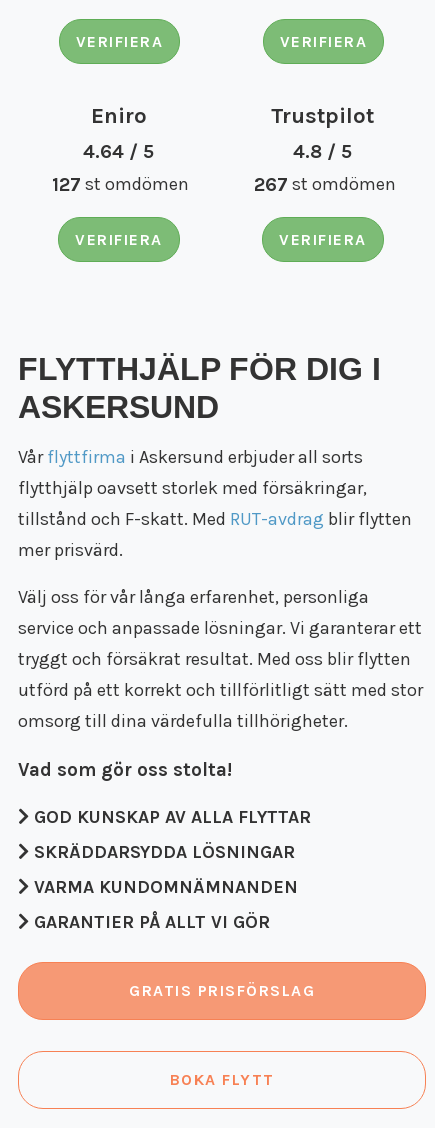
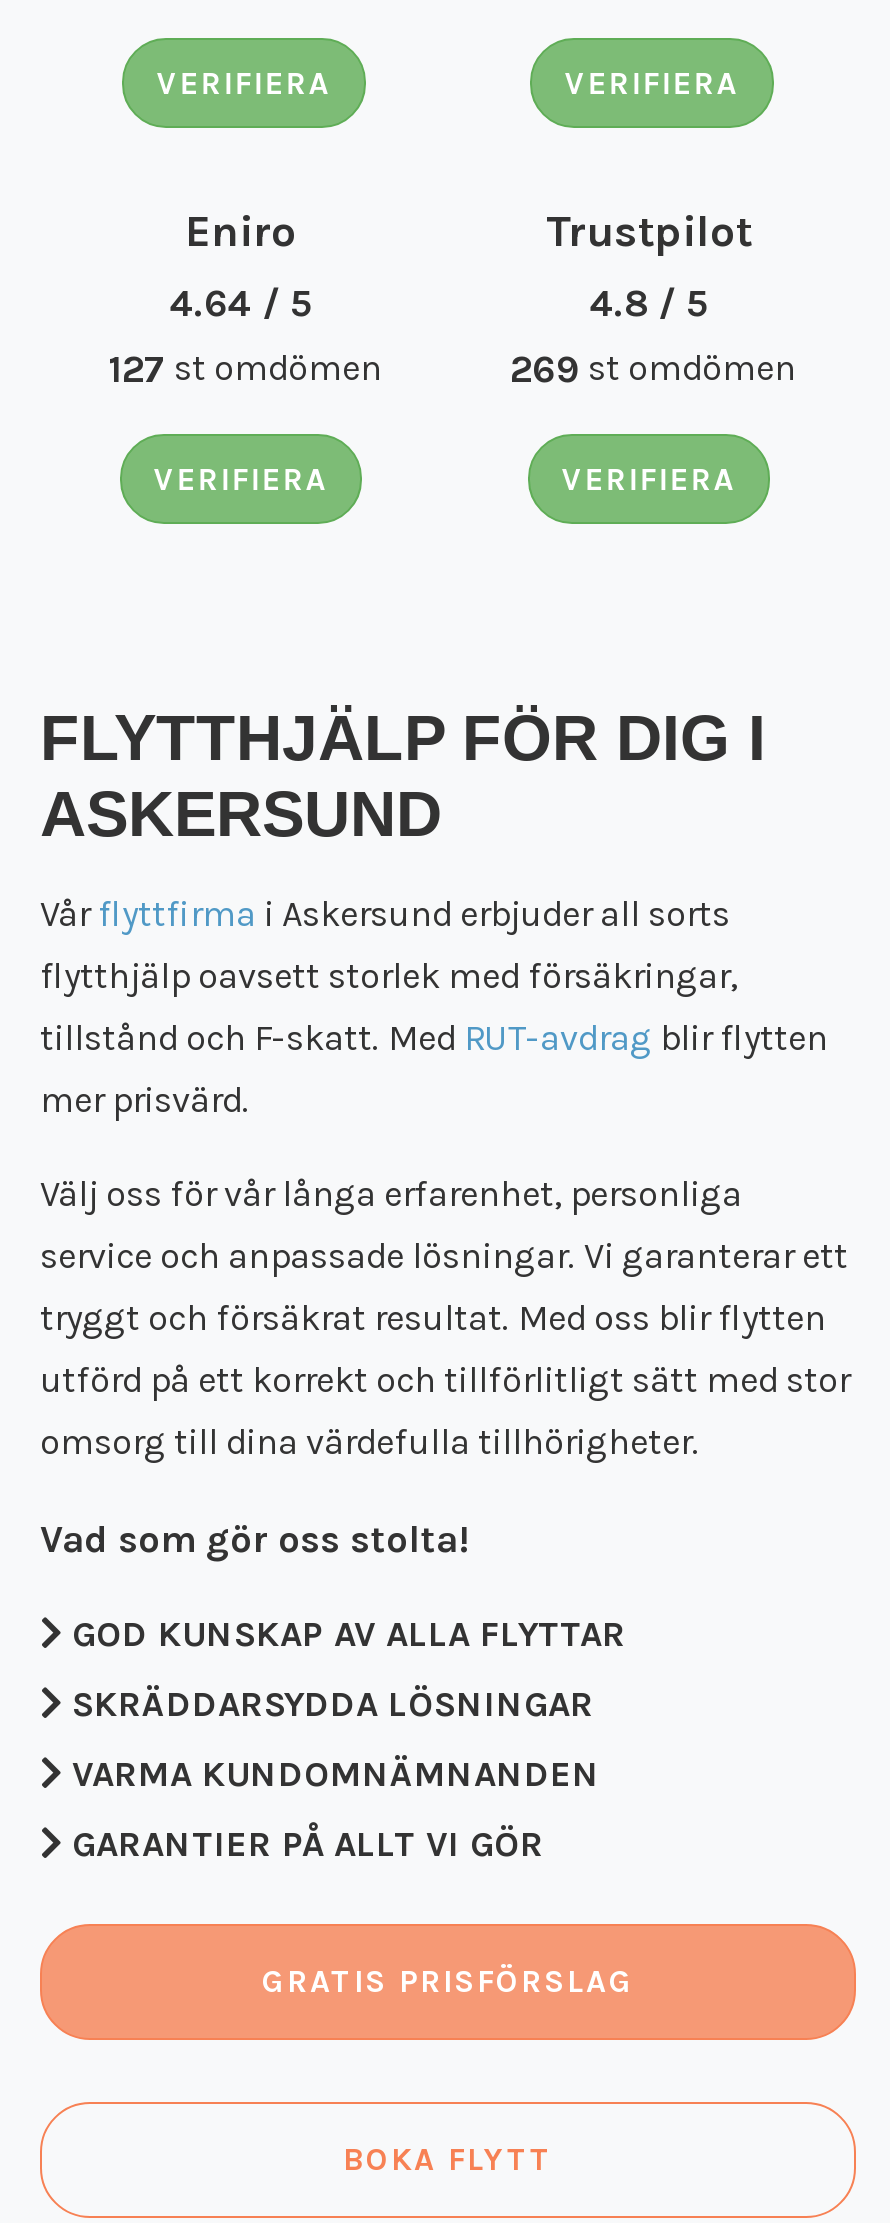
- 267 st omdömen
+ 269 st omdömen
